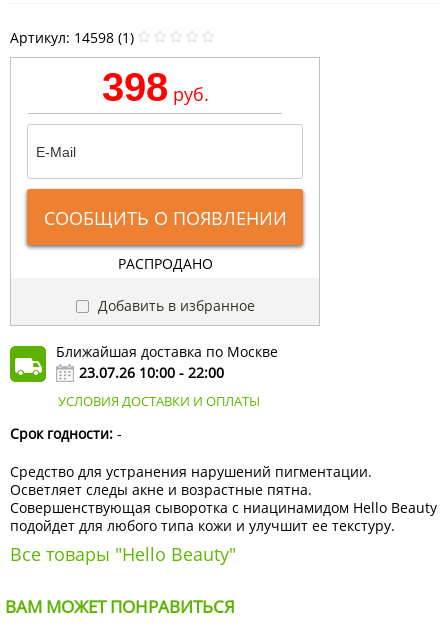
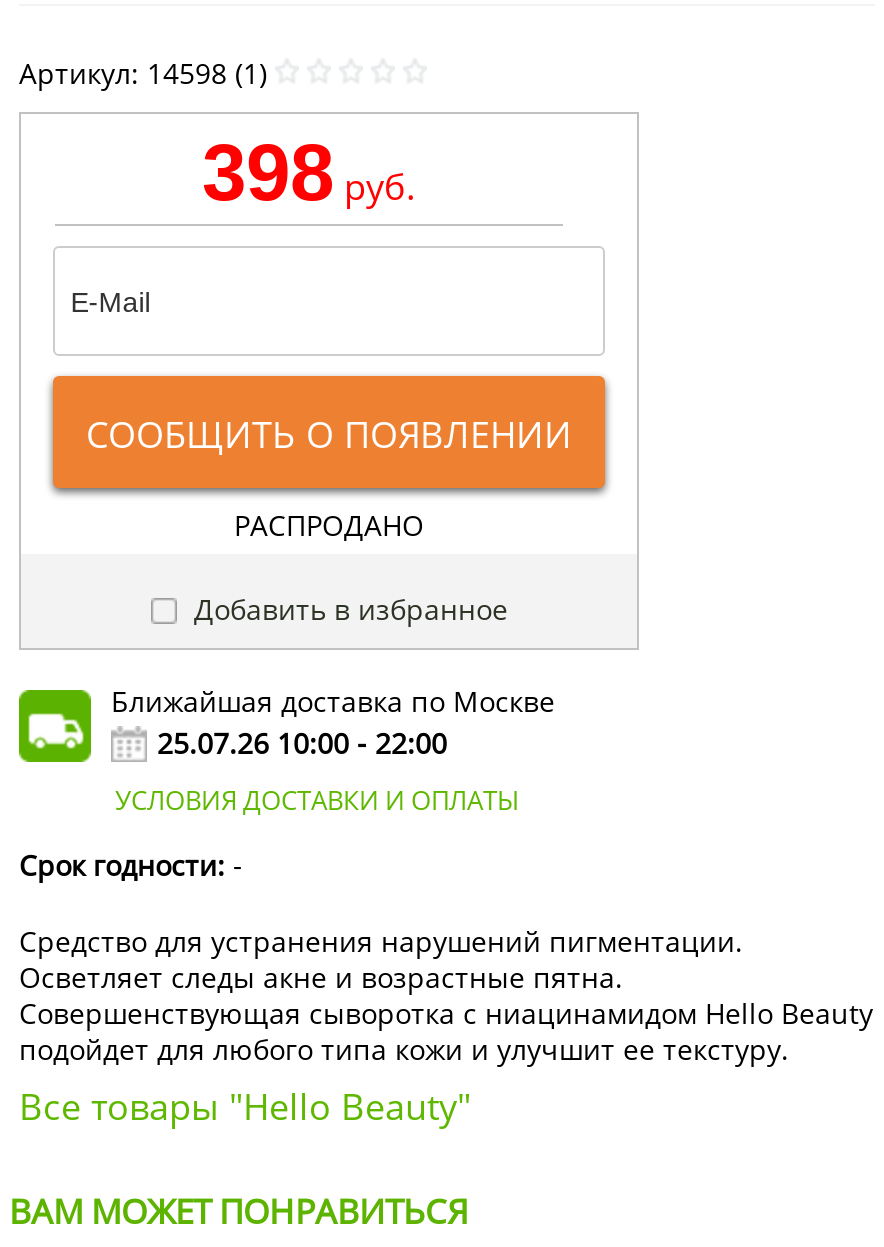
- 23.07.26 10:00 - 22:00
+ 25.07.26 10:00 - 22:00
